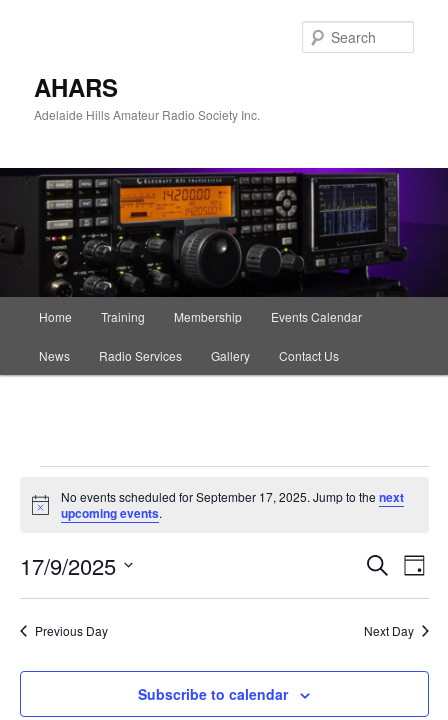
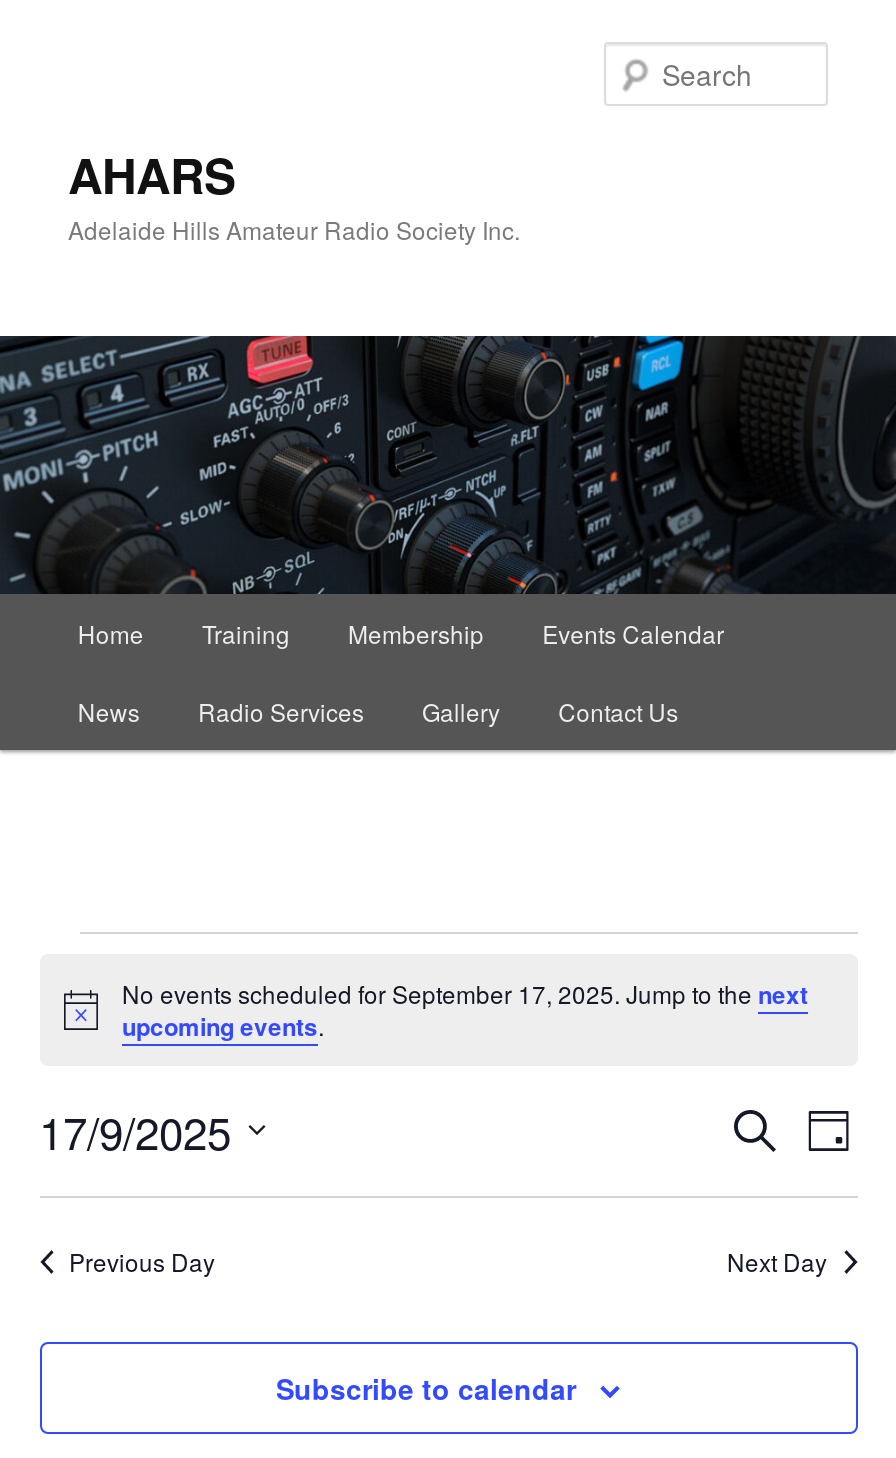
- [image]
+ [image]
